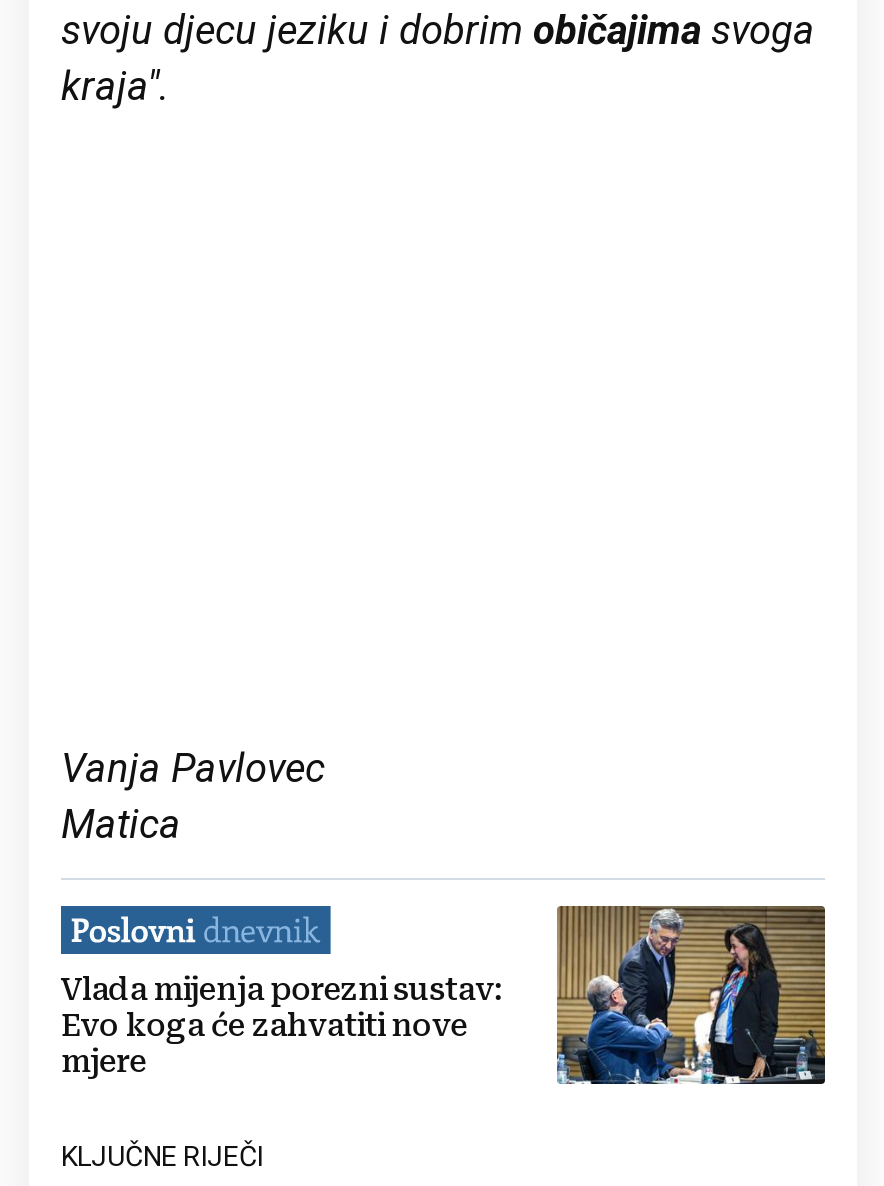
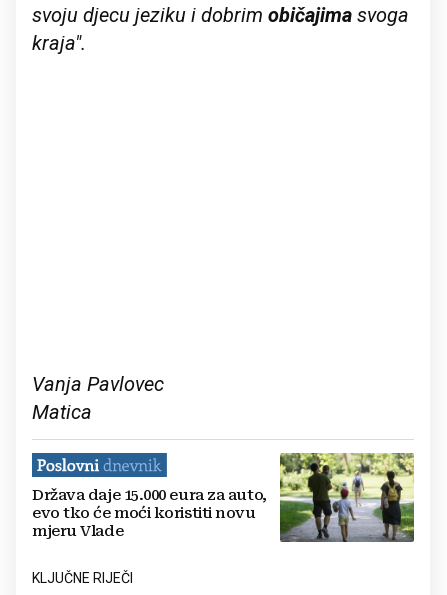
- [image]
- Vlada mijenja porezni sustav:
- Evo koga će zahvatiti nove
- mjere
+ [image]
+ Država daje 15.000 eura za auto,
+ evo tko će moći koristiti novu
+ mjeru Vlade
